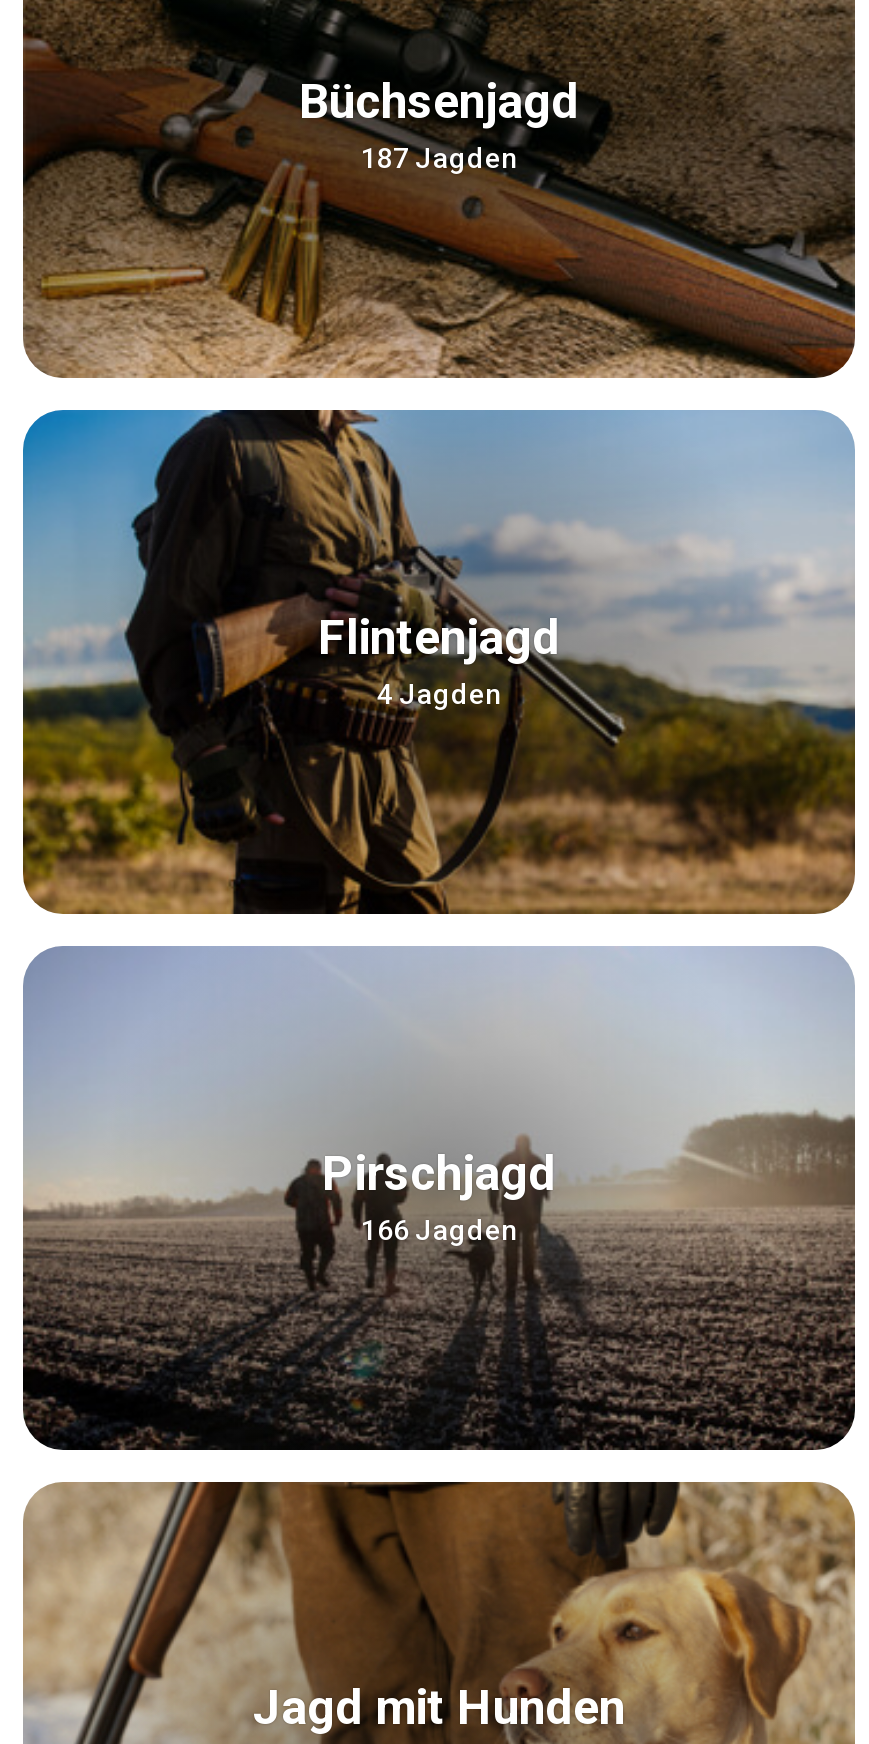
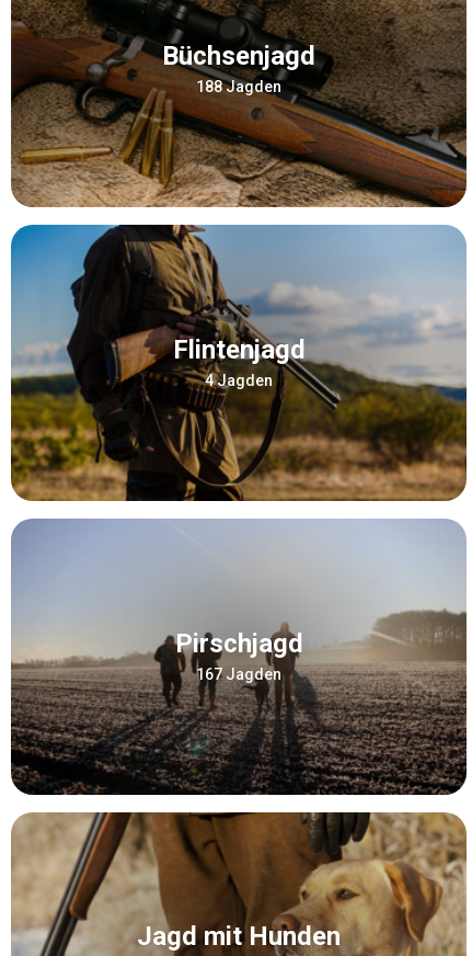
- 187 Jagden
+ 188 Jagden

- 166 Jagden
+ 167 Jagden
